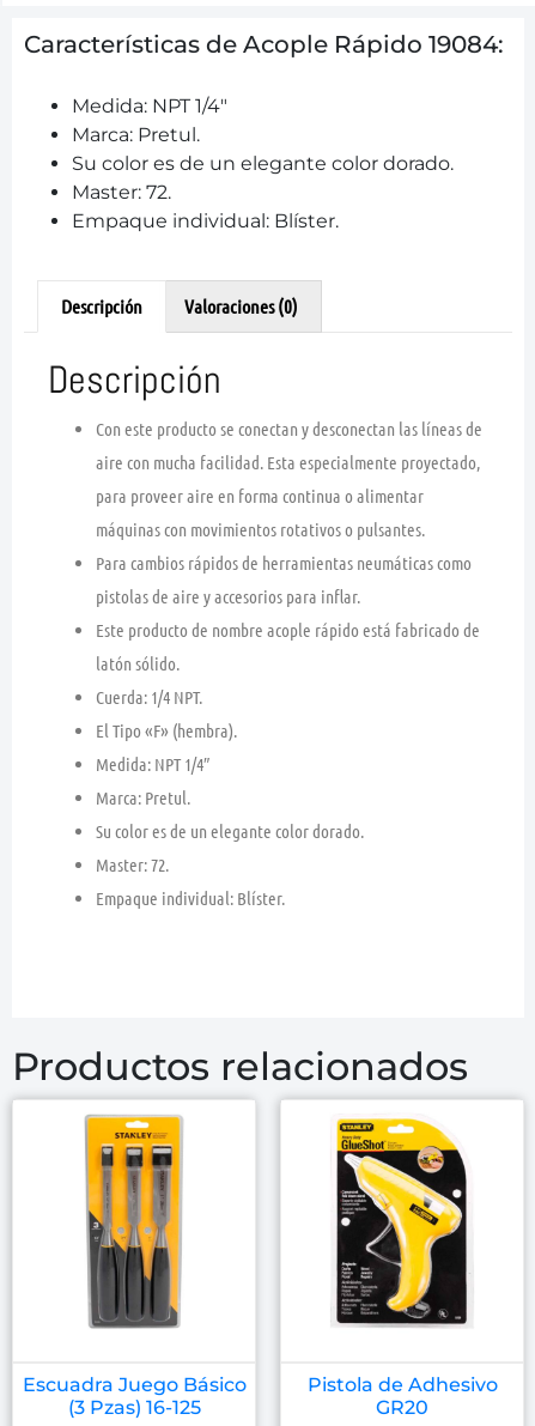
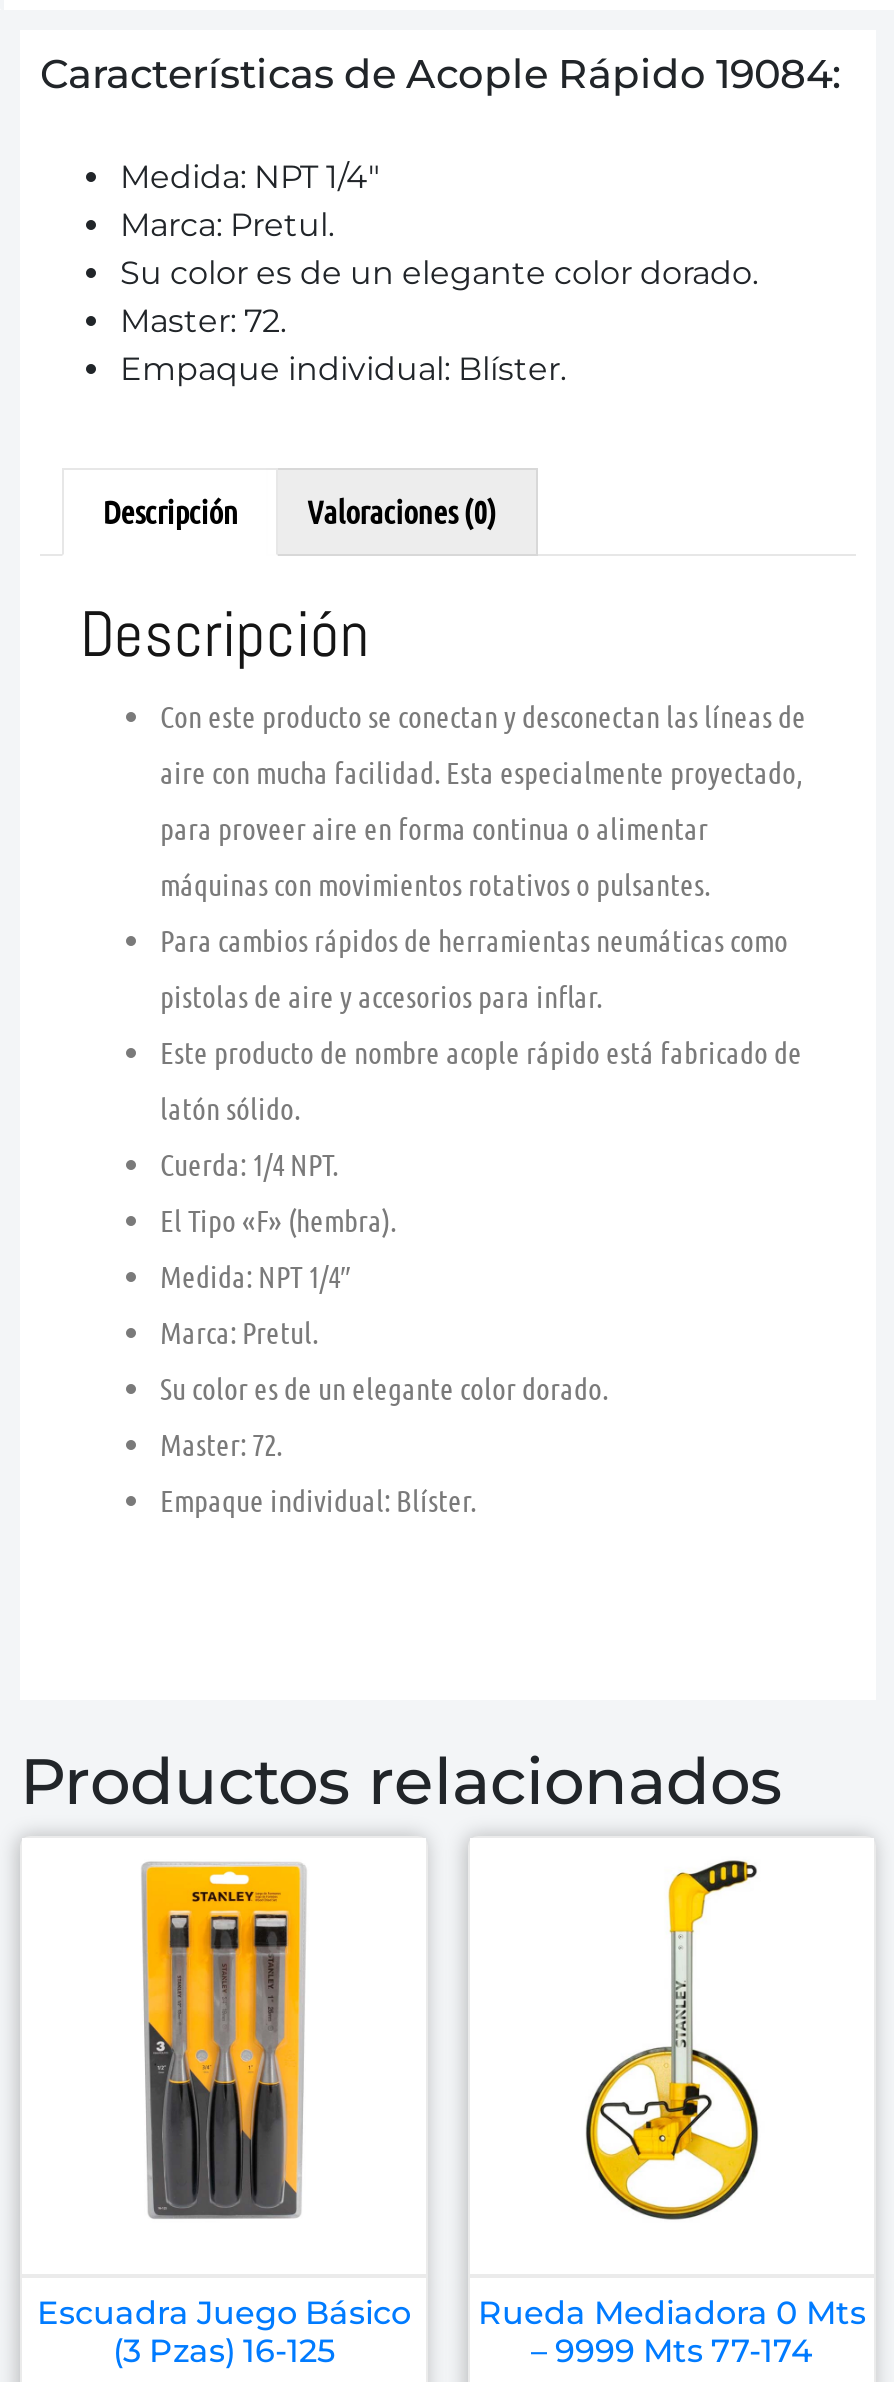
- [image]
- Pistola de Adhesivo
- GR20
+ [image]
+ Rueda Mediadora 0 Mts
+ – 9999 Mts 77-174
